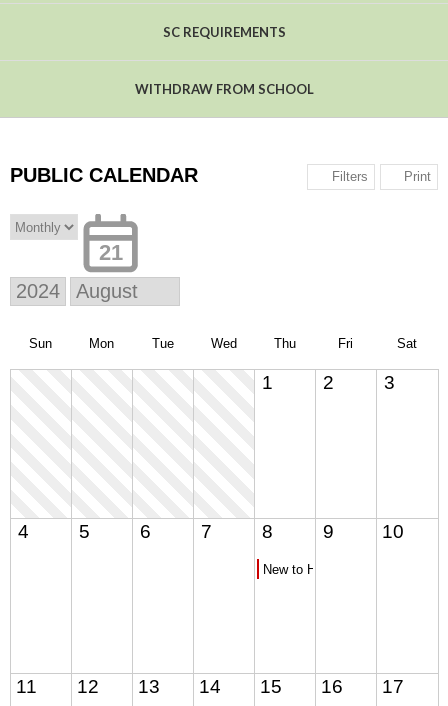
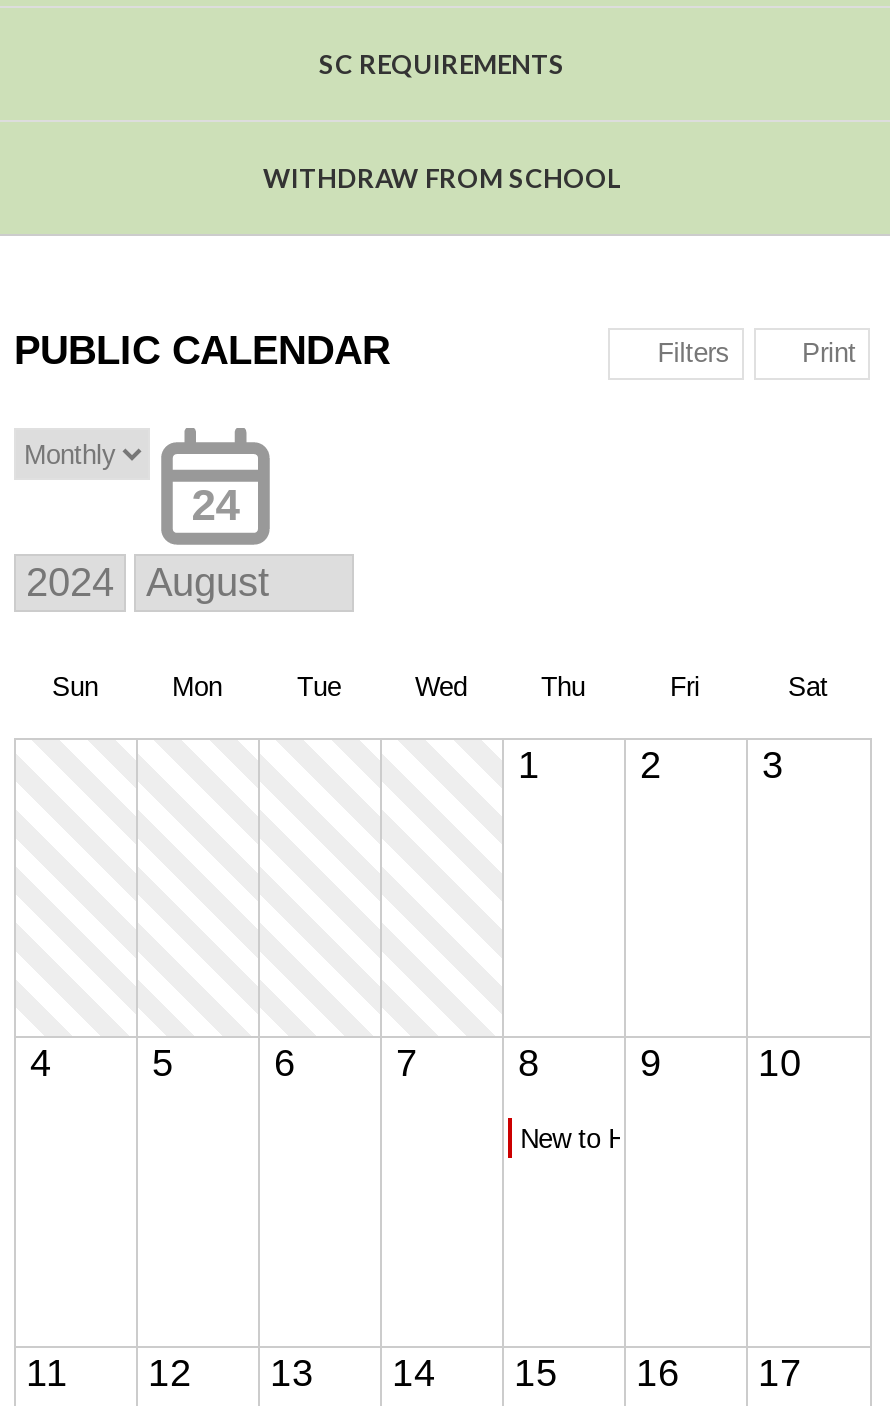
- 21
+ 24
